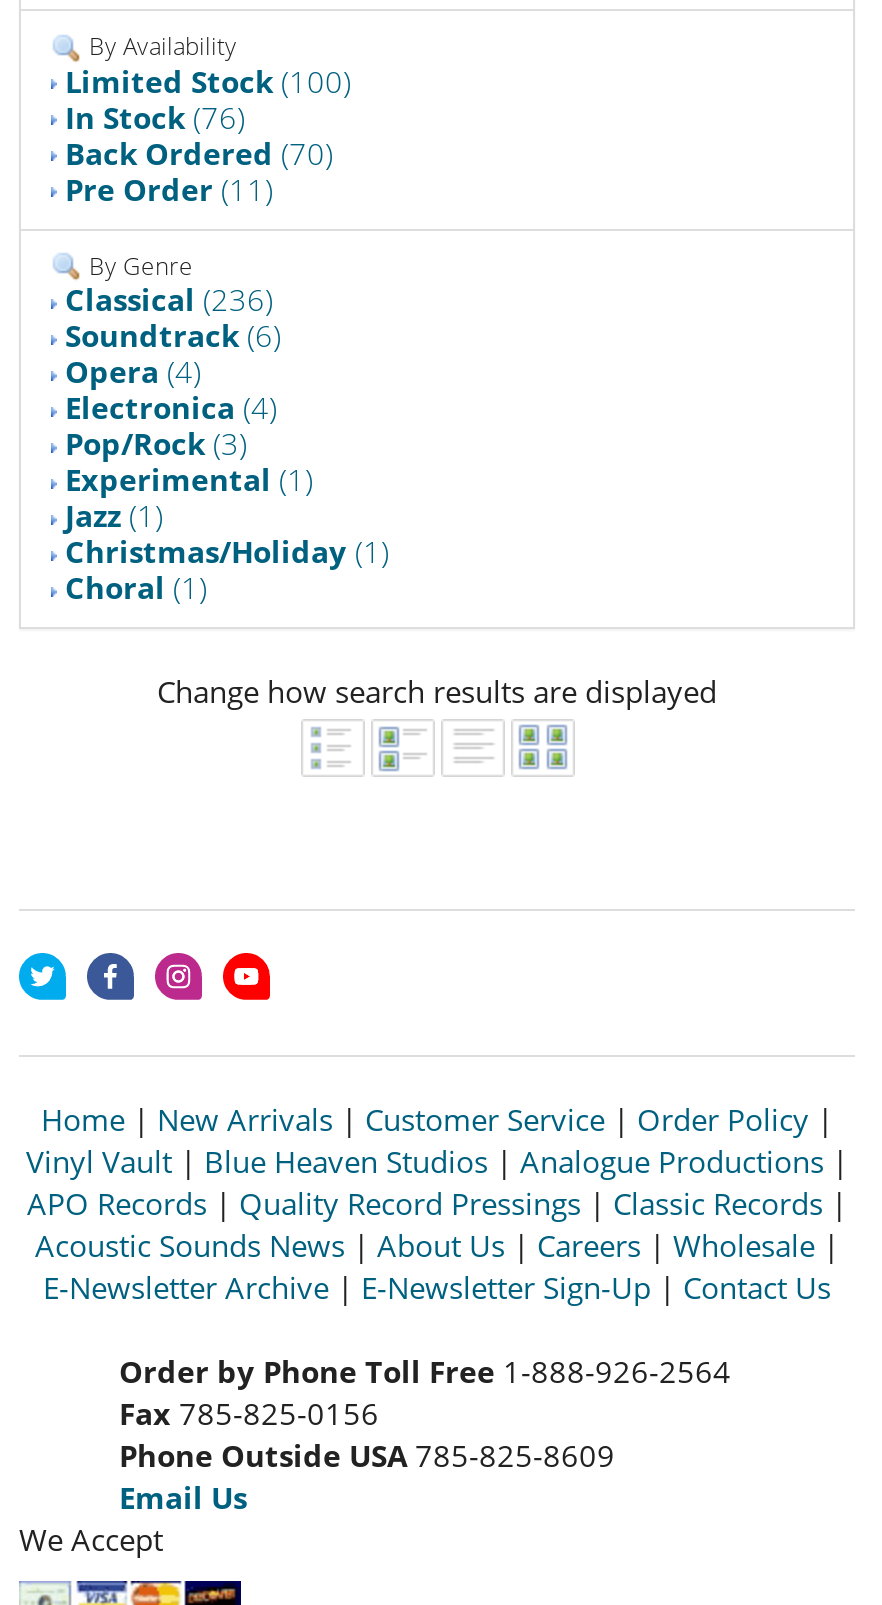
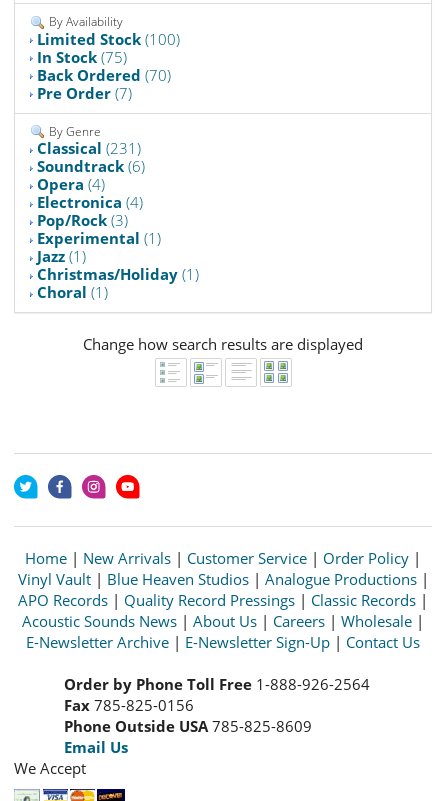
- In Stock (76)
+ In Stock (75)

- Pre Order (11)
+ Pre Order (7)

- Classical (236)
+ Classical (231)
